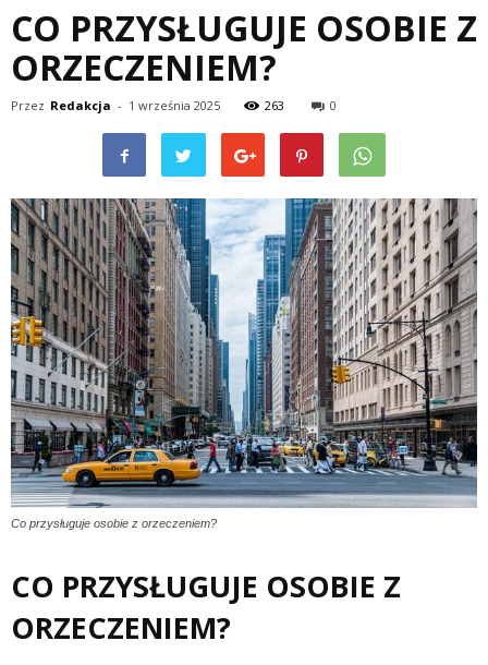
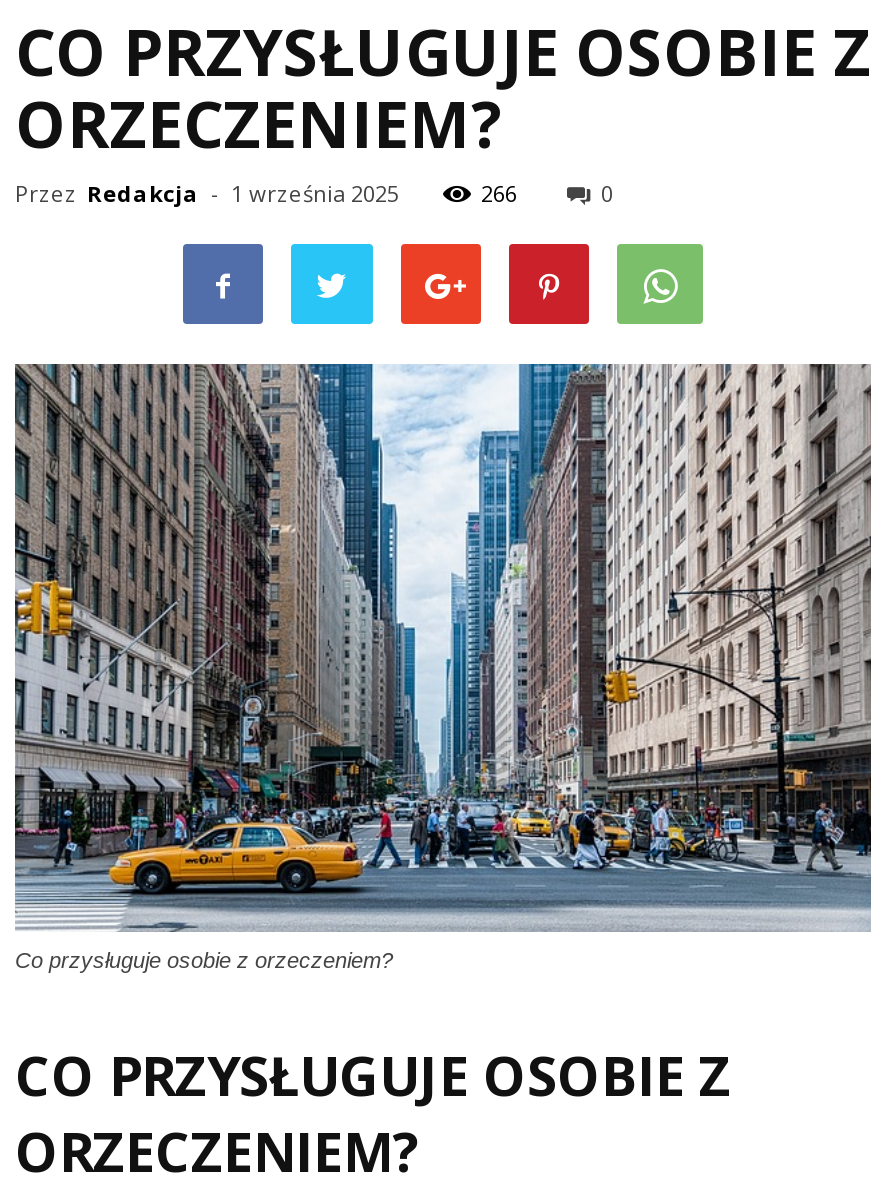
- 263
+ 266
